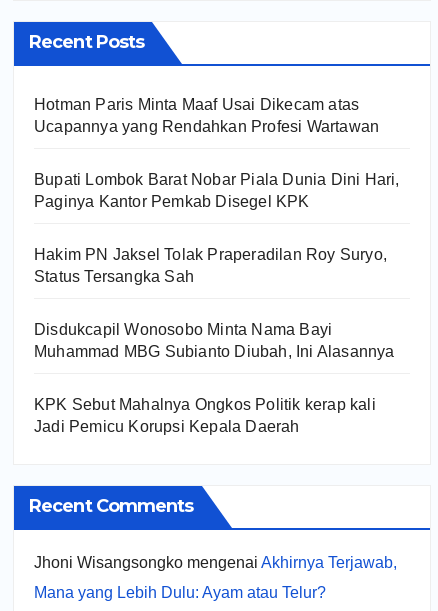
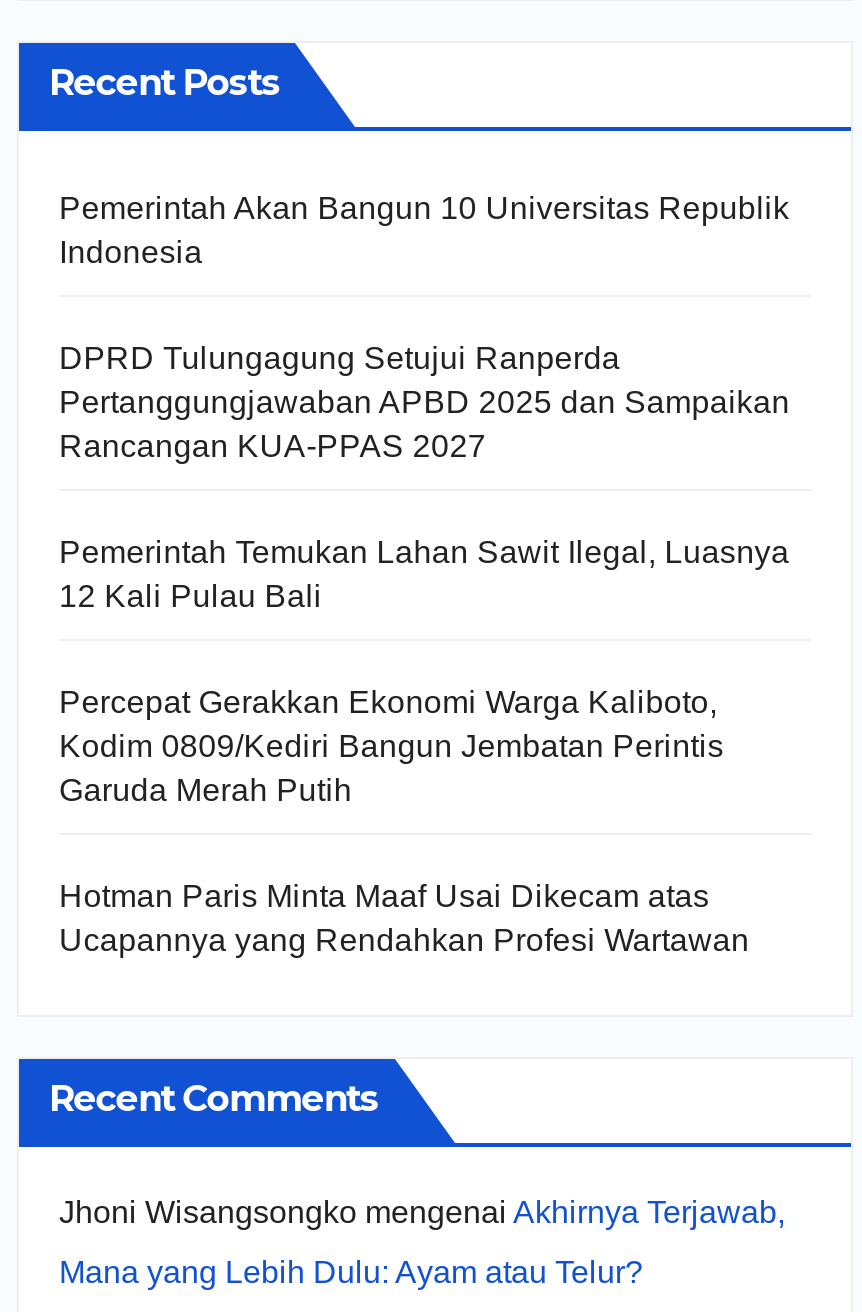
+ Pemerintah Akan Bangun 10 Universitas Republik
+ Indonesia
+ DPRD Tulungagung Setujui Ranperda
+ Pertanggungjawaban APBD 2025 dan Sampaikan
+ Rancangan KUA-PPAS 2027
+ Pemerintah Temukan Lahan Sawit Ilegal, Luasnya
+ 12 Kali Pulau Bali
+ Percepat Gerakkan Ekonomi Warga Kaliboto,
+ Kodim 0809/Kediri Bangun Jembatan Perintis
+ Garuda Merah Putih

moved down: Hotman Paris Minta Maaf Usai Dikecam atas | Ucapannya yang Rendahkan Profesi Wartawan

- Bupati Lombok Barat Nobar Piala Dunia Dini Hari,
- Paginya Kantor Pemkab Disegel KPK
- Hakim PN Jaksel Tolak Praperadilan Roy Suryo,
- Status Tersangka Sah
- Disdukcapil Wonosobo Minta Nama Bayi
- Muhammad MBG Subianto Diubah, Ini Alasannya
- KPK Sebut Mahalnya Ongkos Politik kerap kali
- Jadi Pemicu Korupsi Kepala Daerah
